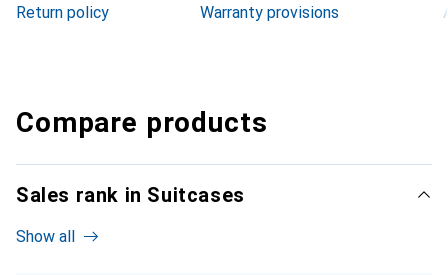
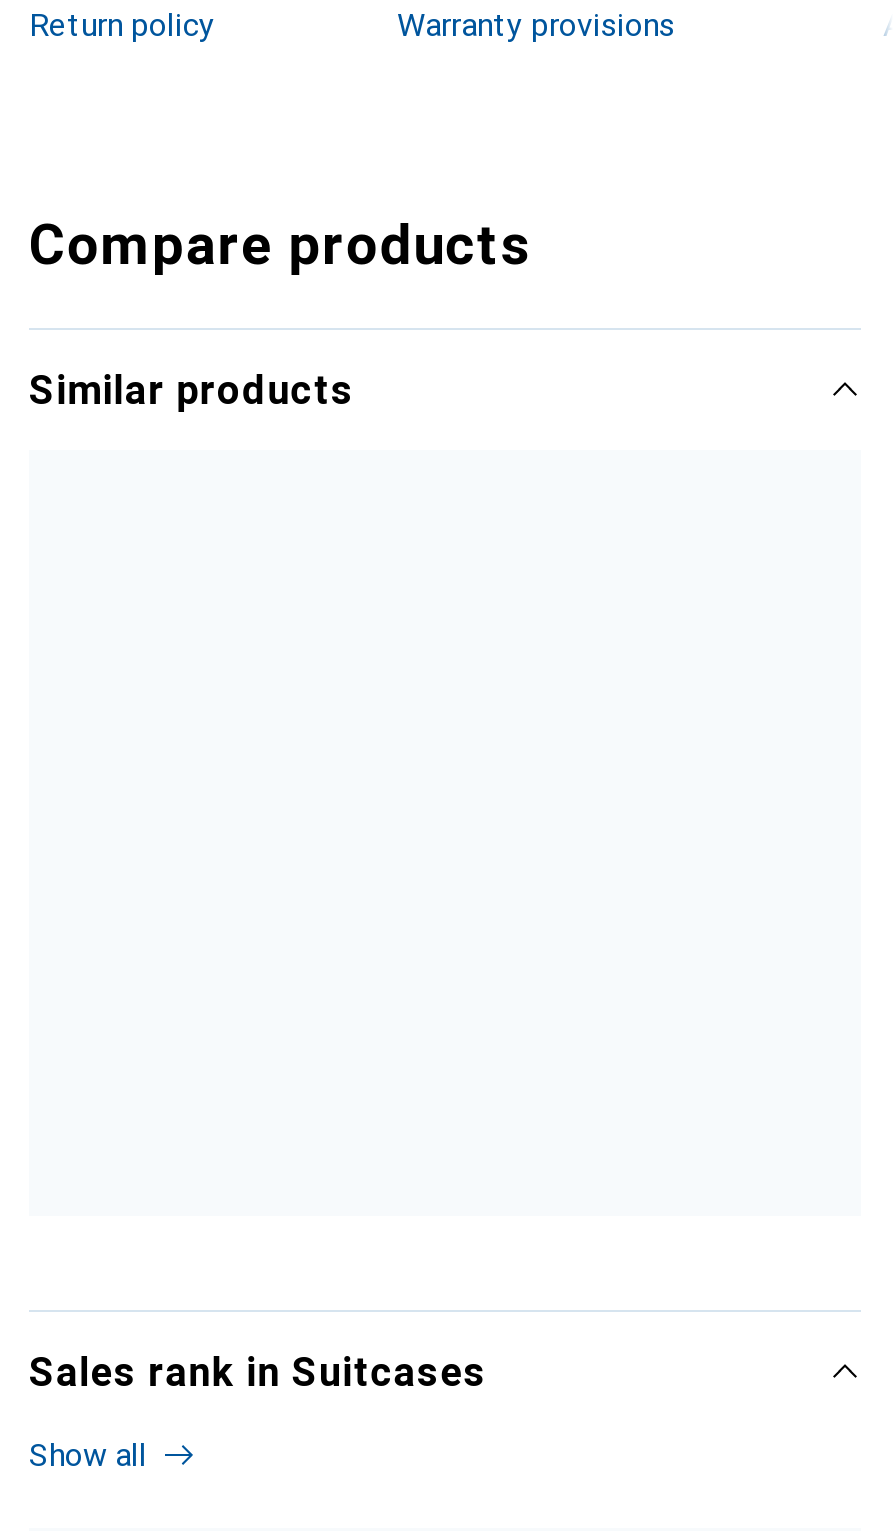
+ Similar products
